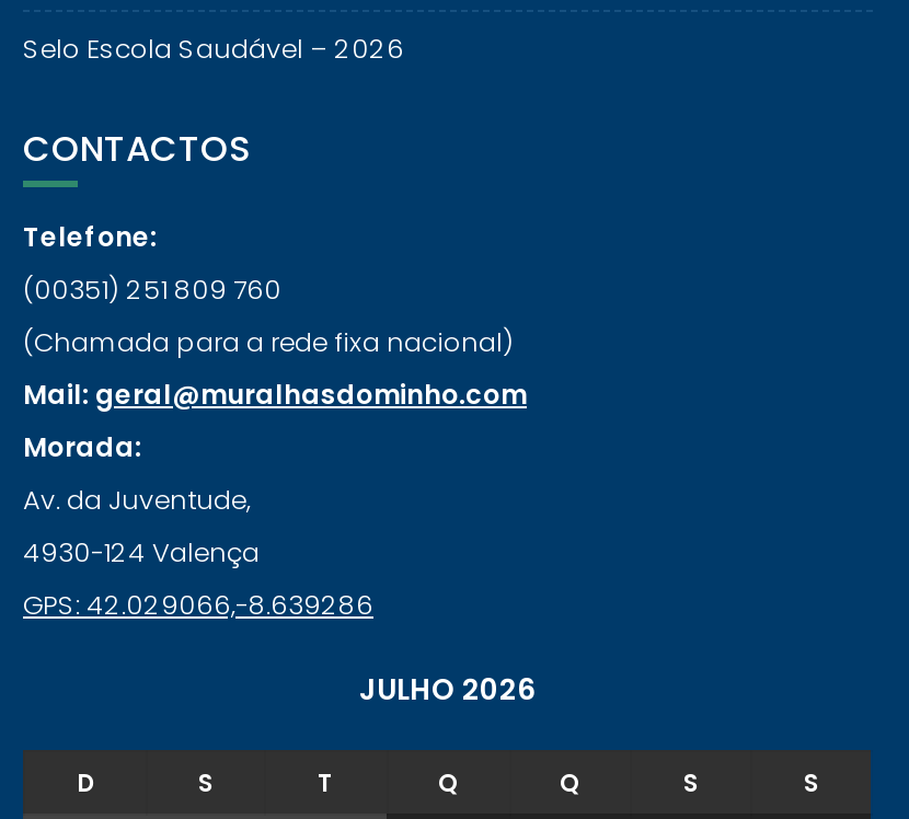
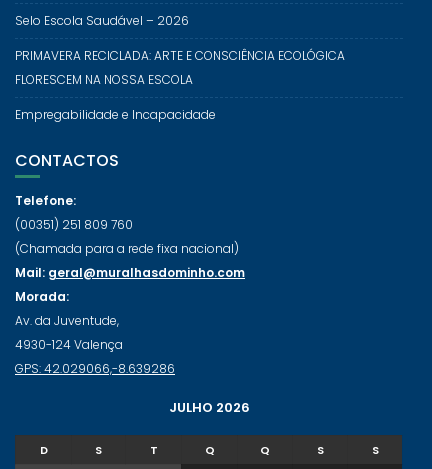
+ PRIMAVERA RECICLADA: ARTE E CONSCIÊNCIA ECOLÓGICA
+ FLORESCEM NA NOSSA ESCOLA
+ Empregabilidade e Incapacidade
